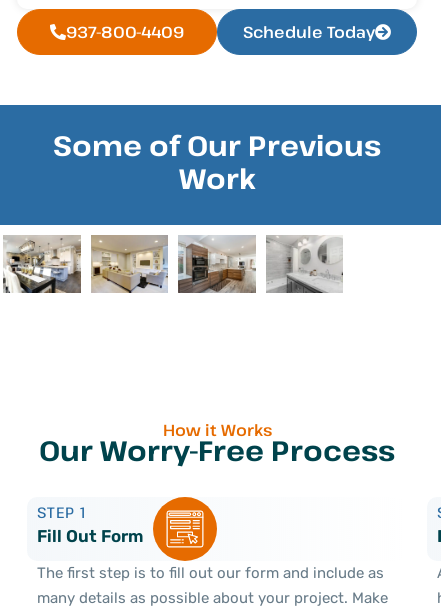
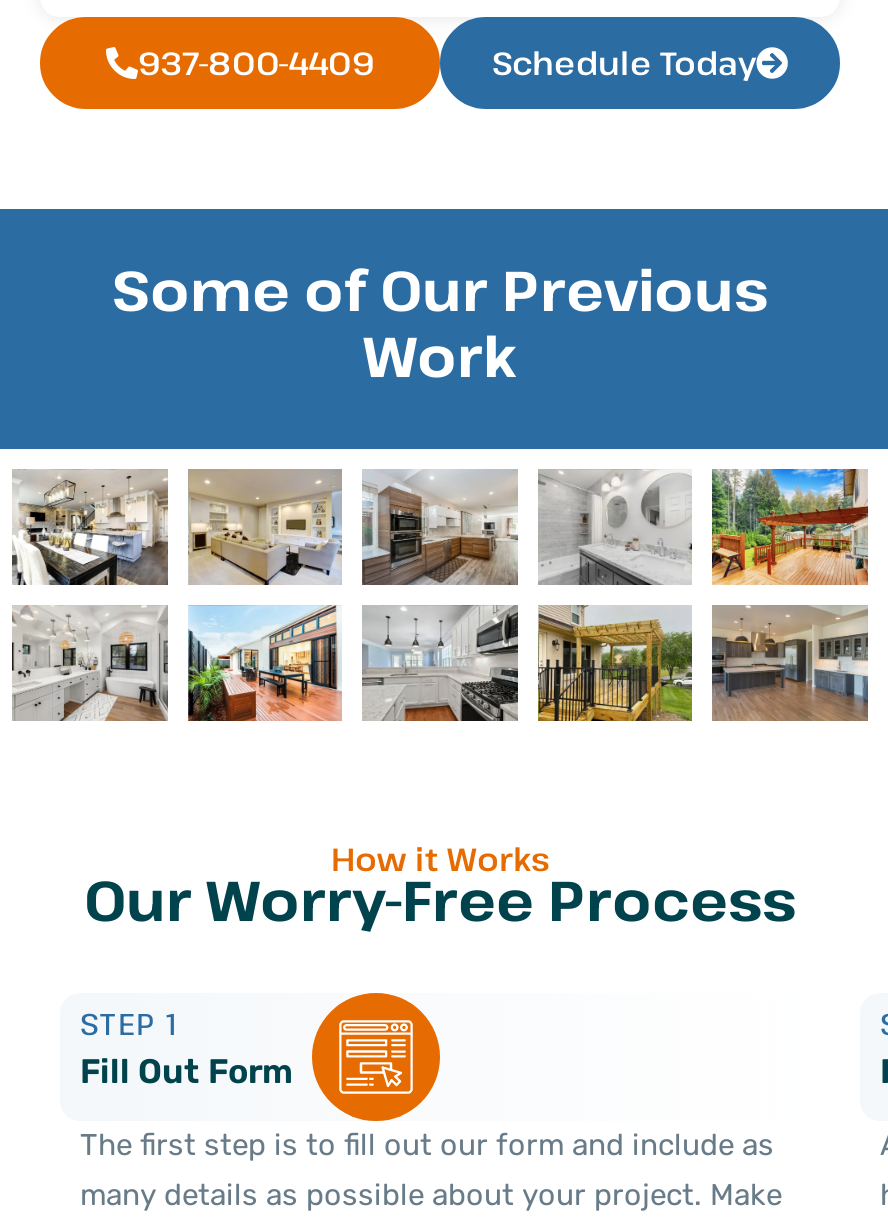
+ [image]

+ [image]

+ [image]

+ [image]

+ [image]

+ [image]
